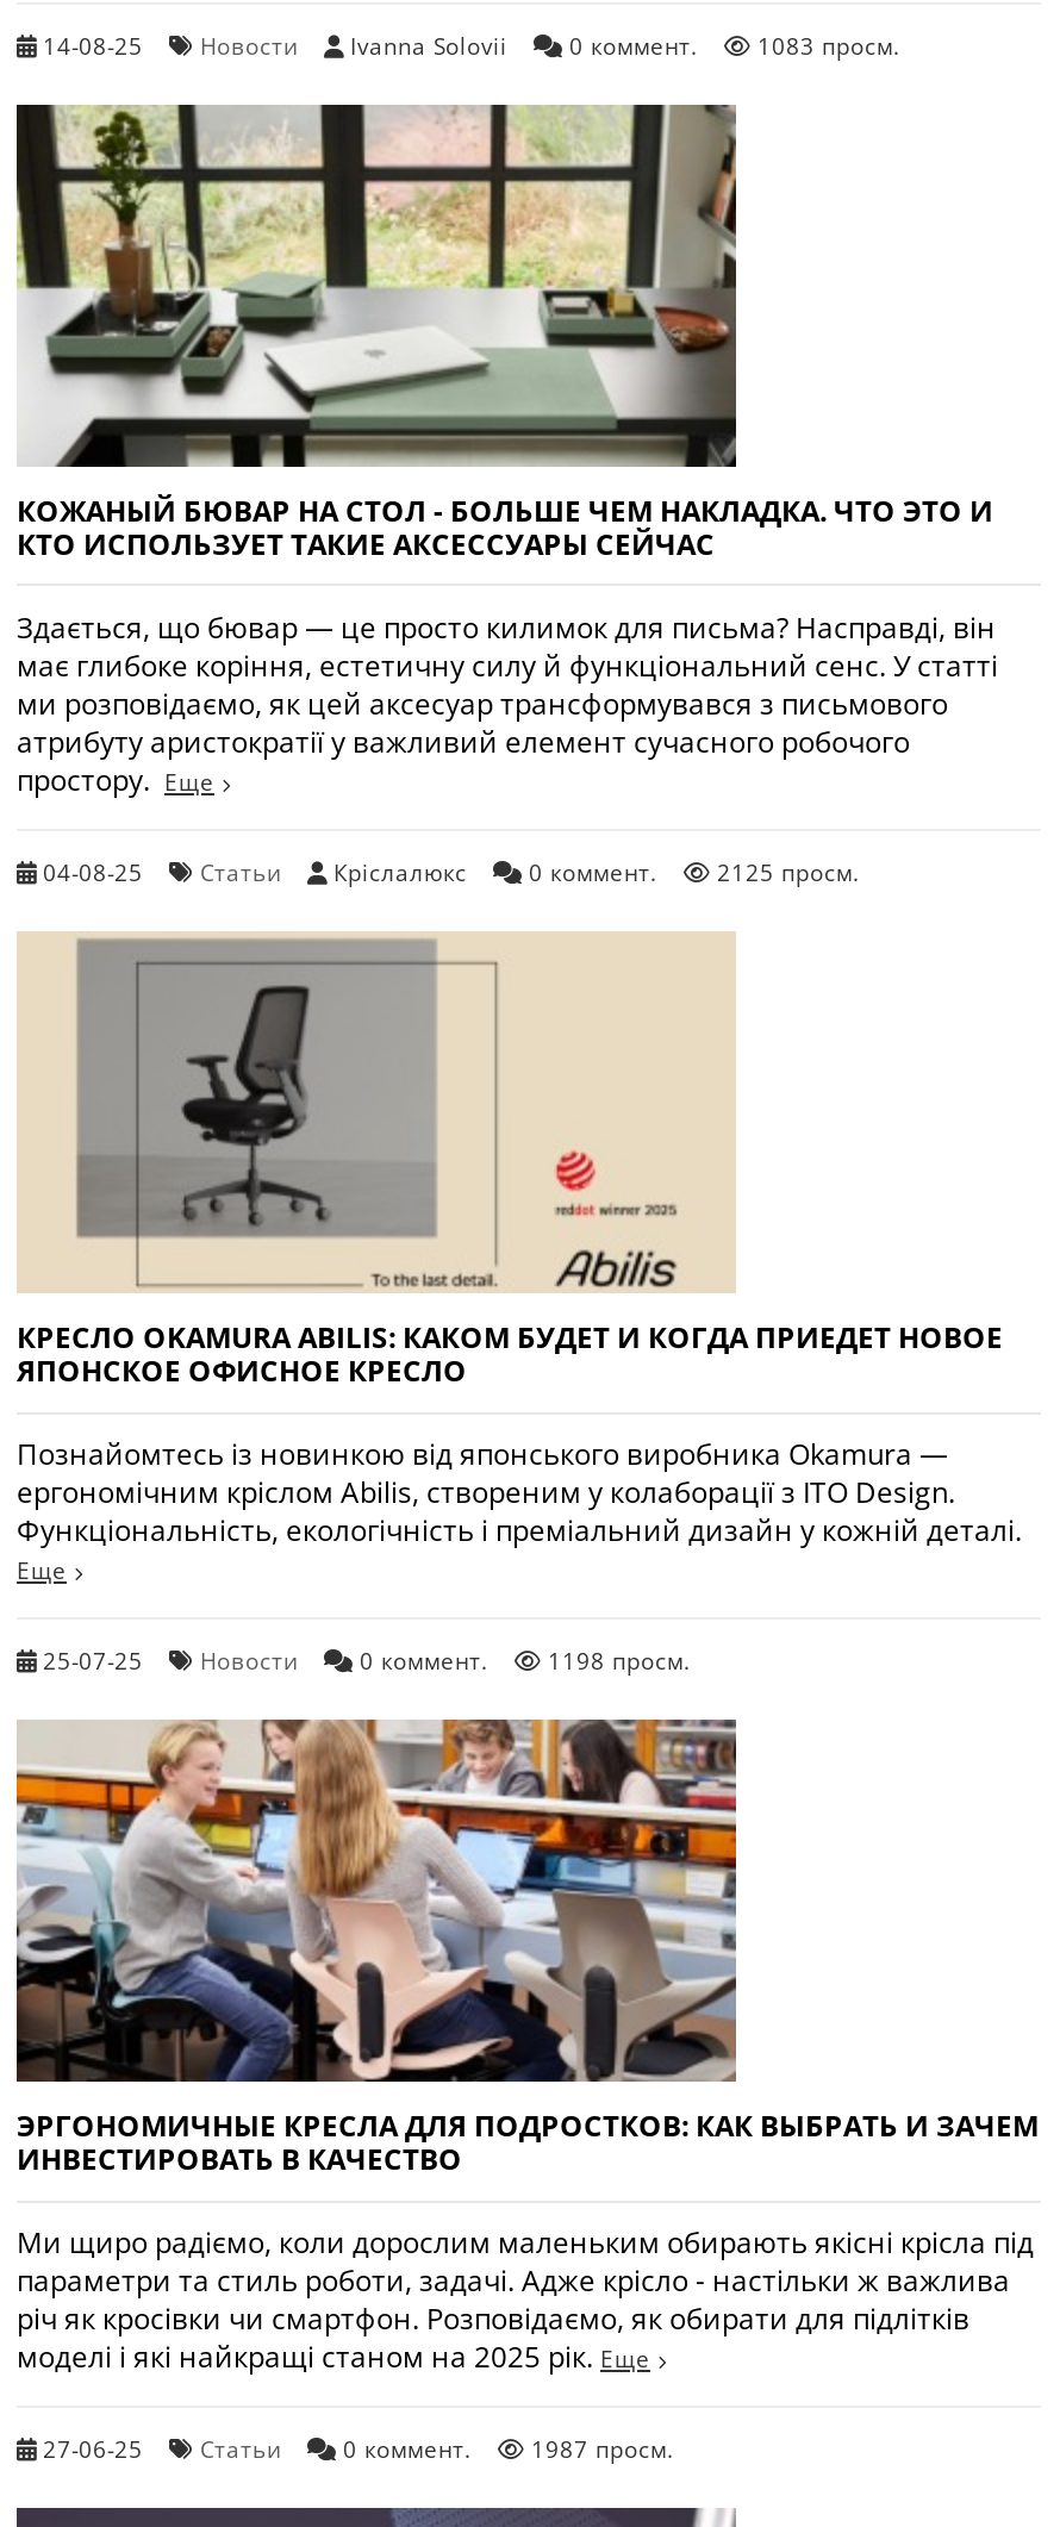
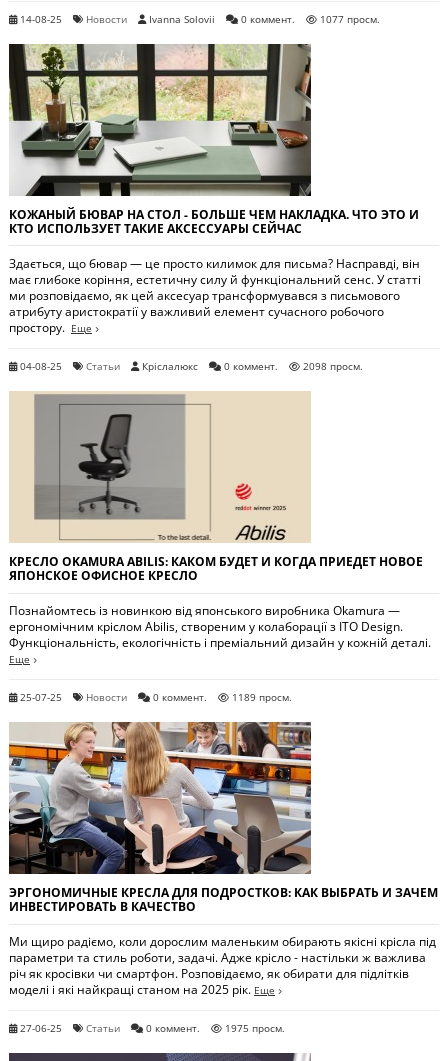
- 0 коммент. 1083 просм.
+ 0 коммент. 1077 просм.

- 04-08-25 Статьи Кріслалюкс 0 коммент. 2125 просм.
+ 04-08-25 Статьи Кріслалюкс 0 коммент. 2098 просм.

- 25-07-25 Новости 0 коммент. 1198 просм.
+ 25-07-25 Новости 0 коммент. 1189 просм.

- 27-06-25 Статьи 0 коммент. 1987 просм.
+ 27-06-25 Статьи 0 коммент. 1975 просм.
